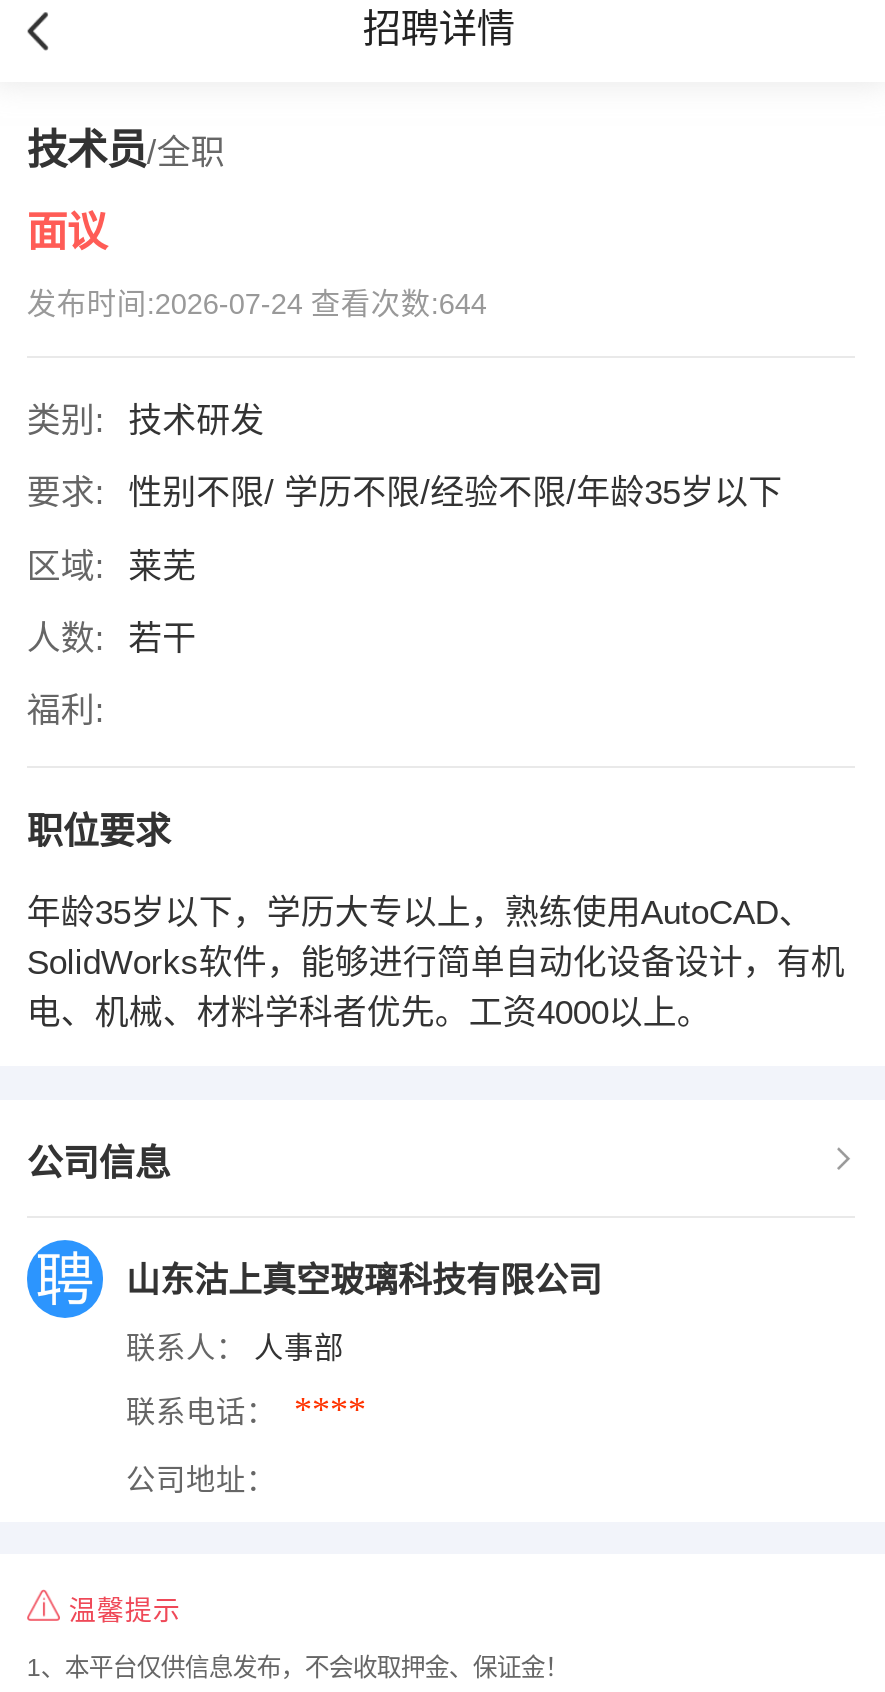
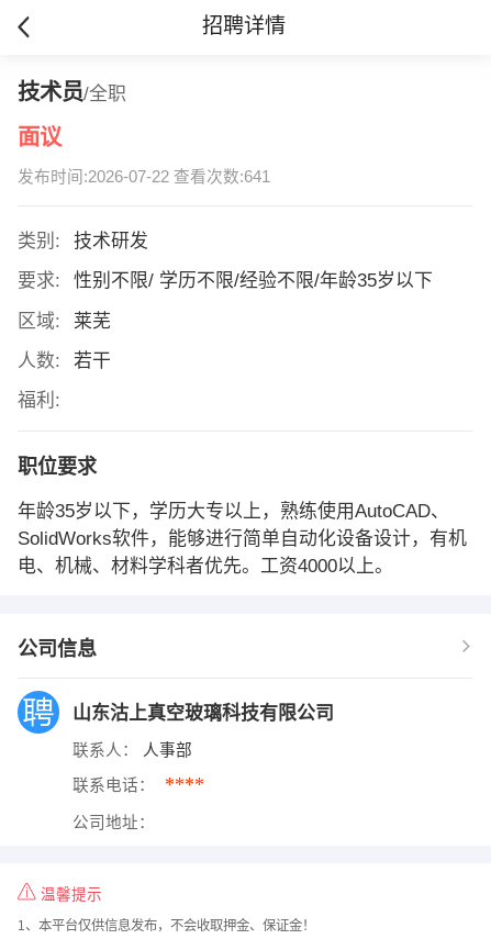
- 发布时间:2026-07-24 查看次数:644
+ 发布时间:2026-07-22 查看次数:641
